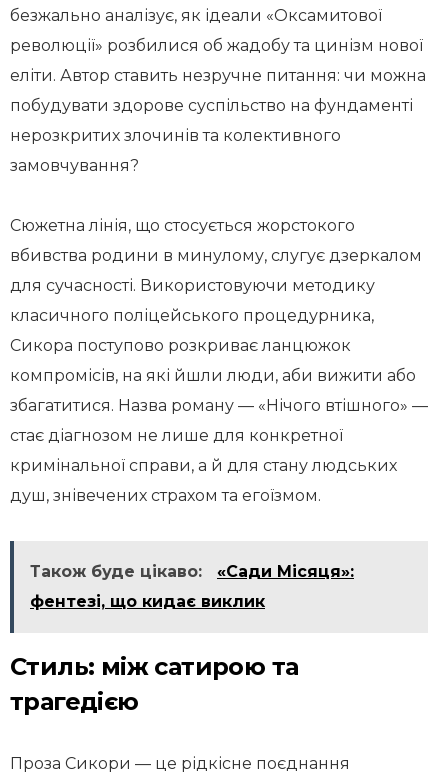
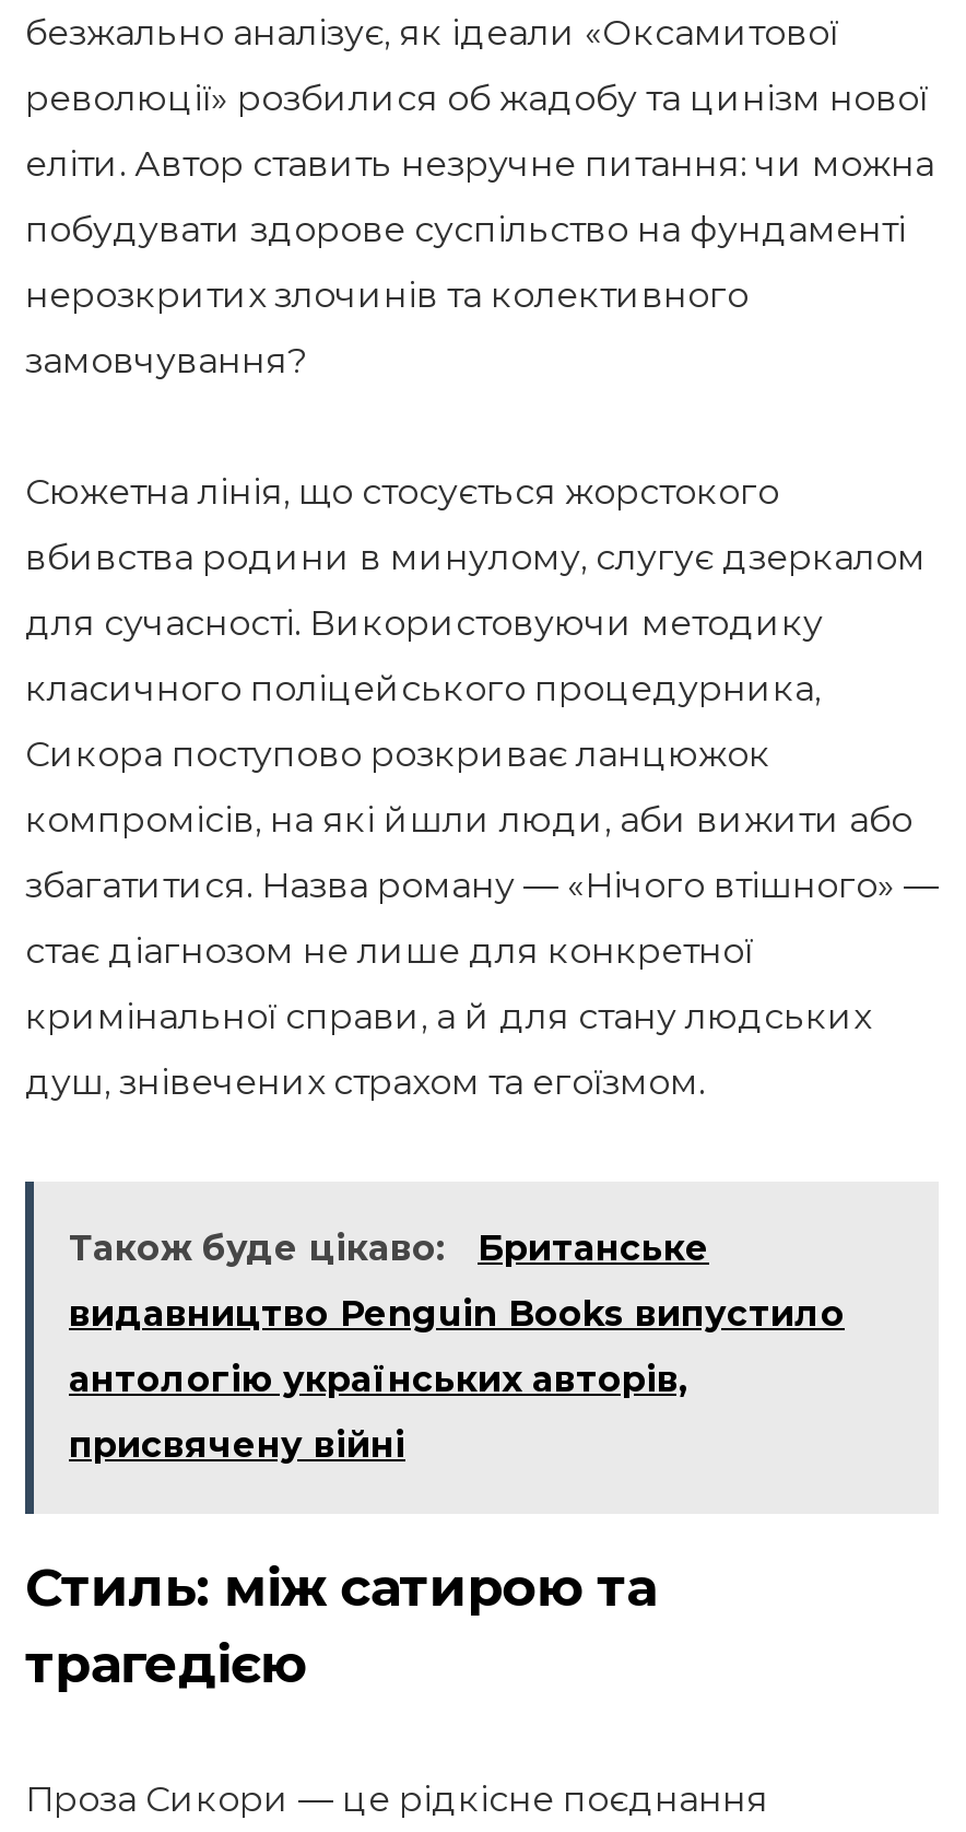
- Також буде цікаво: «Сади Місяця»:
- фентезі, що кидає виклик
+ Також буде цікаво: Британське
+ видавництво Penguin Books випустило
+ антологію українських авторів,
+ присвячену війні
